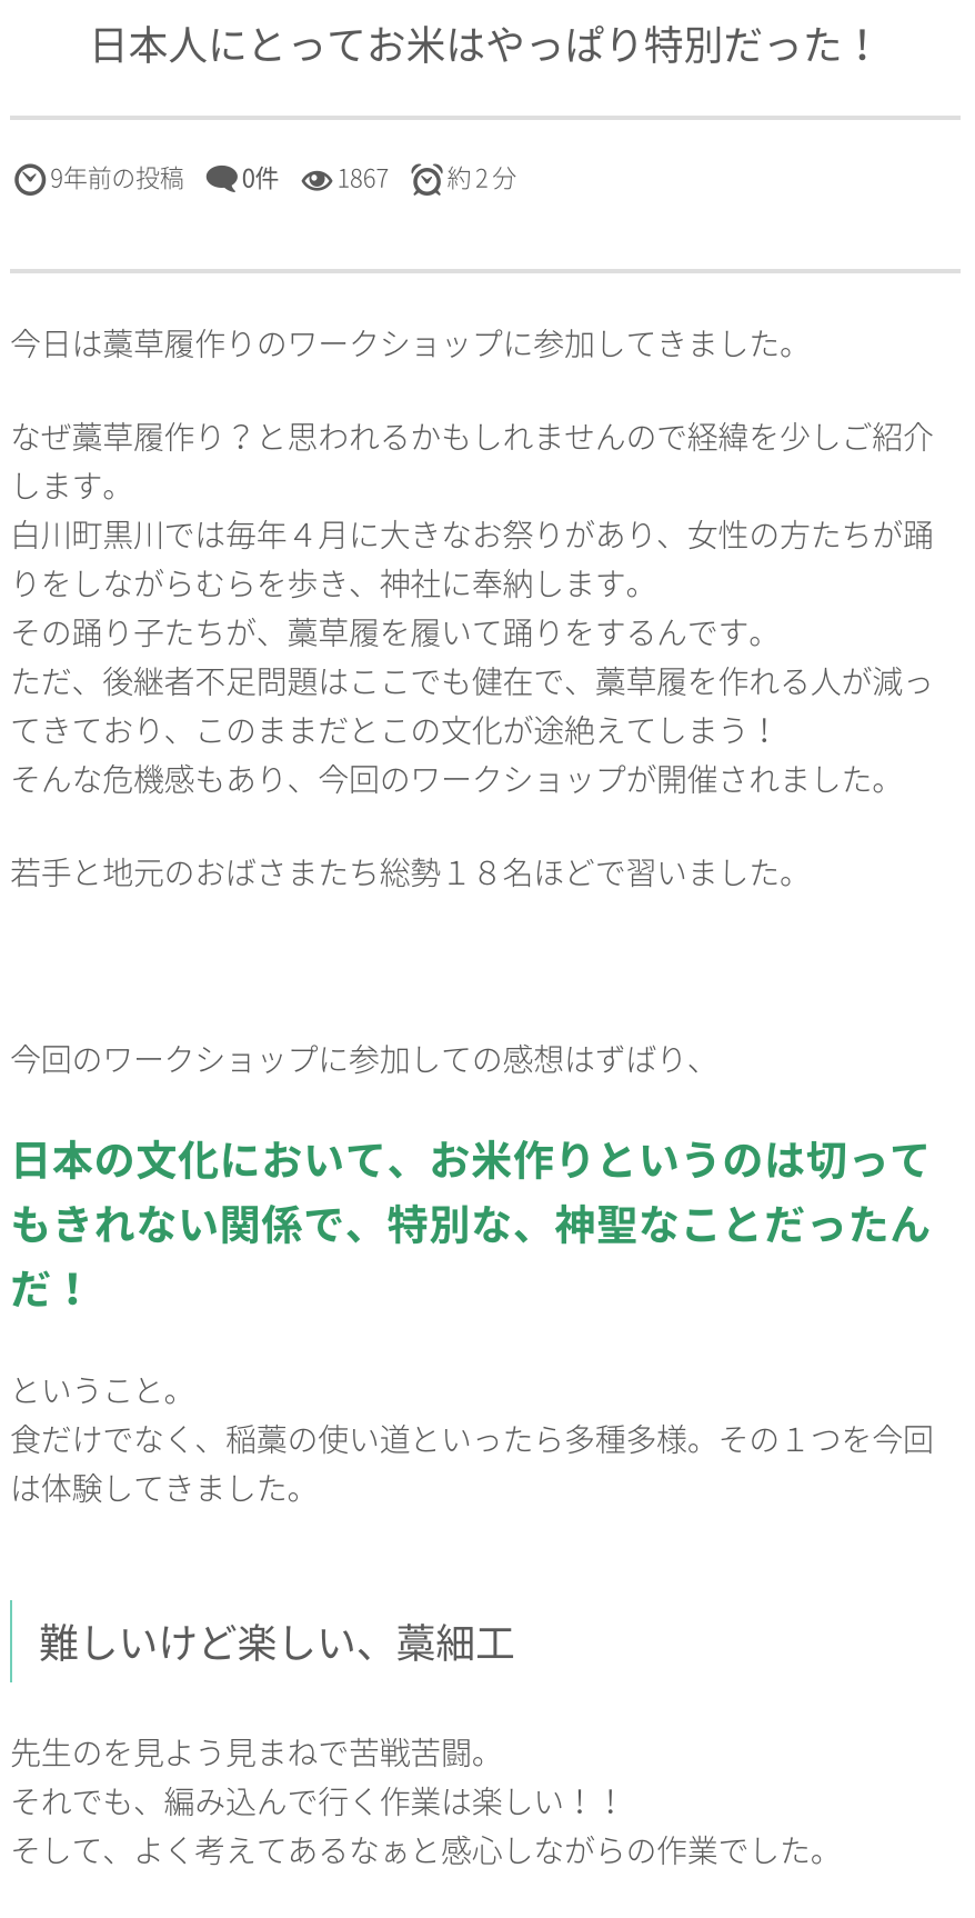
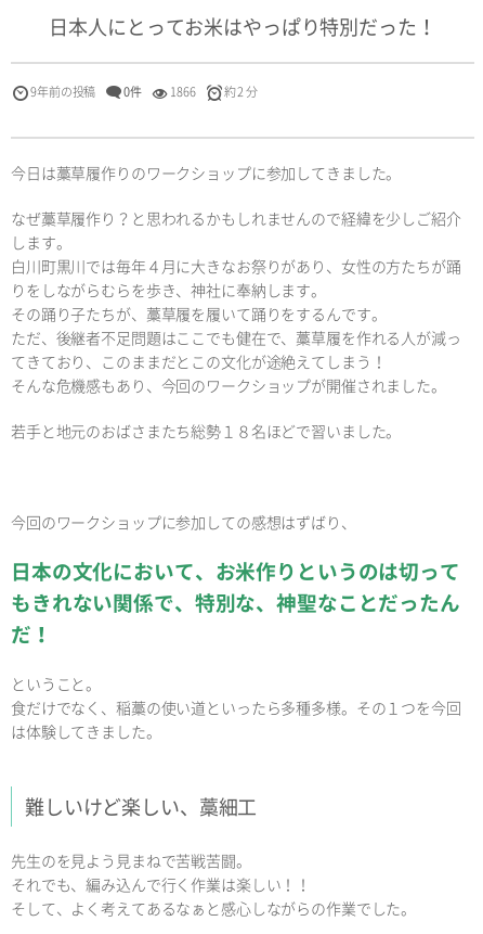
- 9年前の投稿 0件 1867 約 2 分
+ 9年前の投稿 0件 1866 約 2 分
